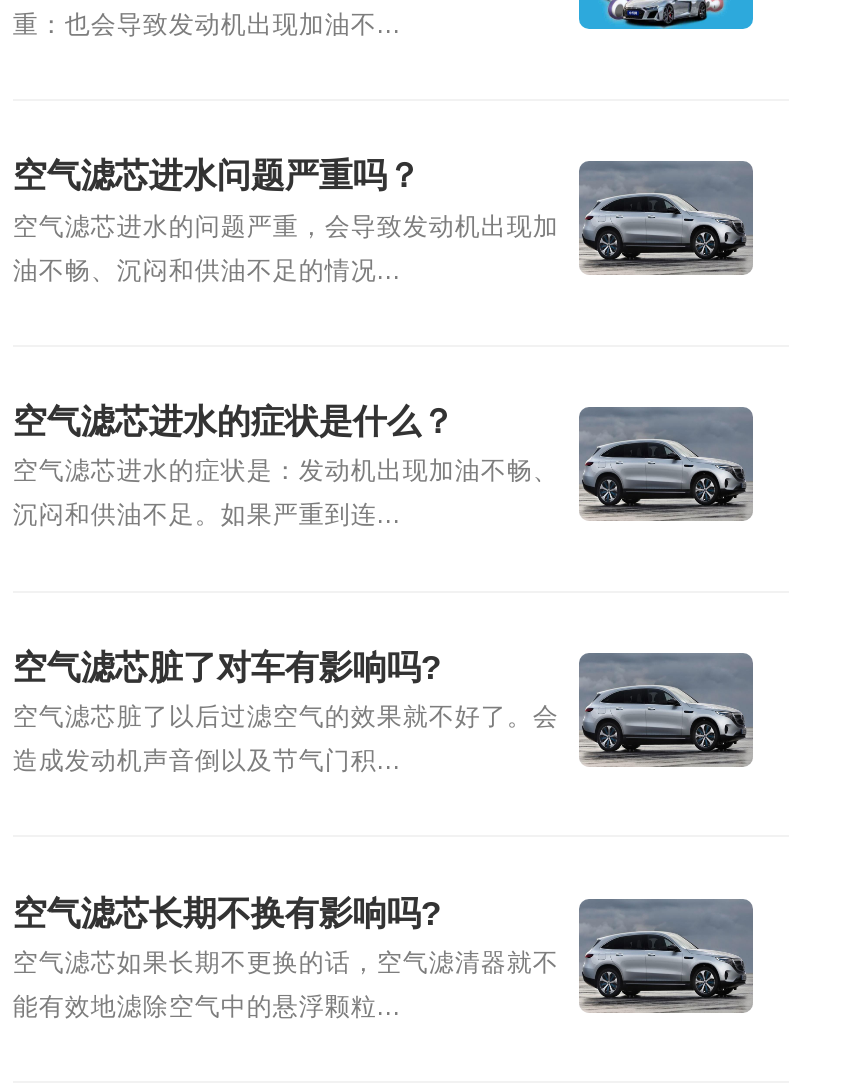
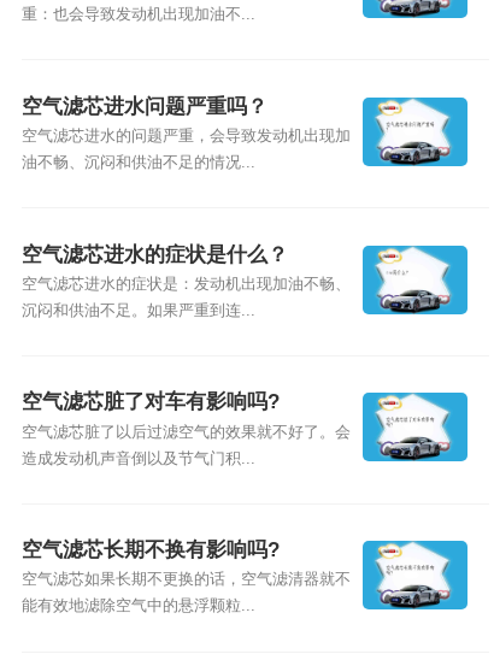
- [image]
+ [image]

- [image]
+ [image]

- [image]
+ [image]

- [image]
+ [image]
